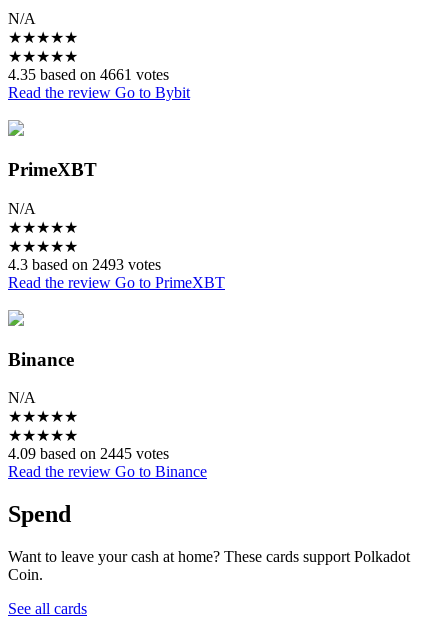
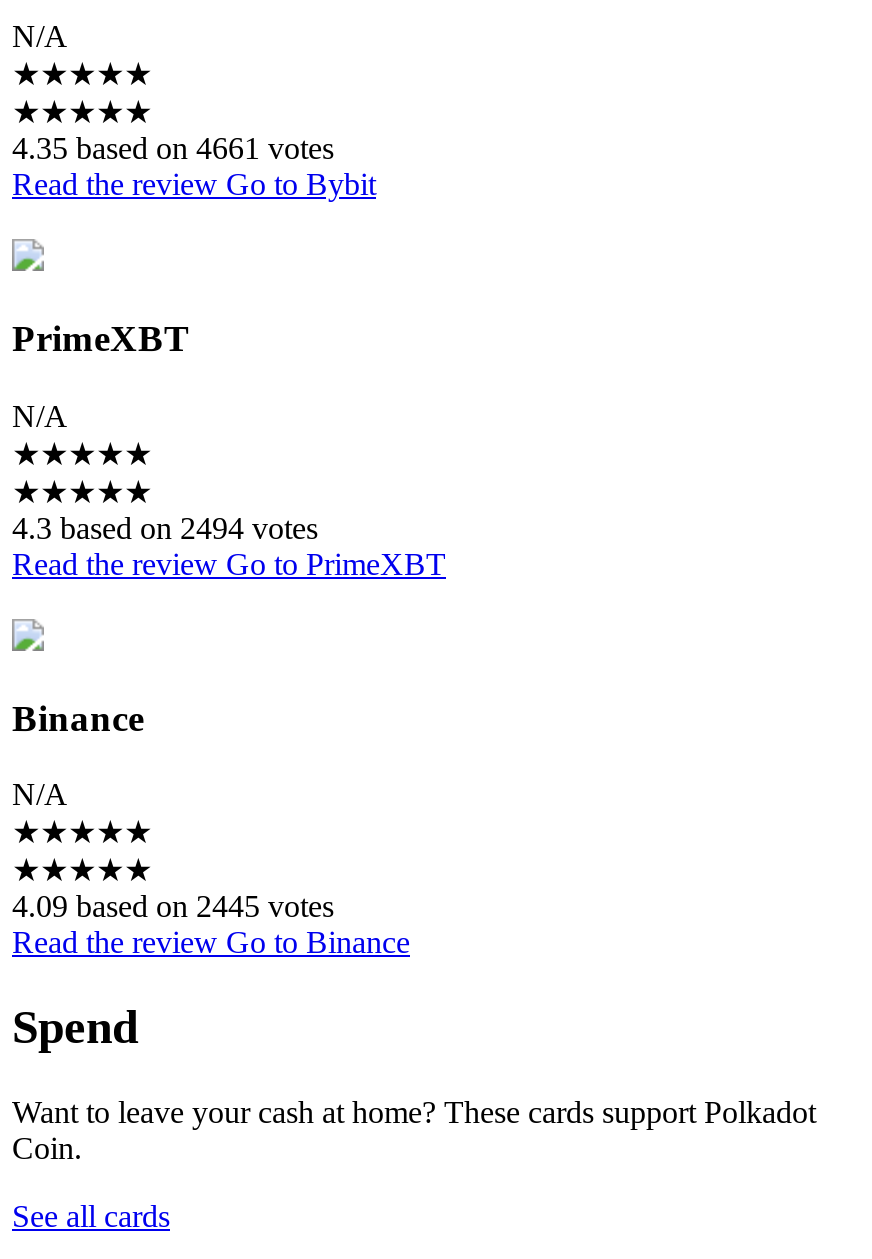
- 4.3 based on 2493 votes
+ 4.3 based on 2494 votes
